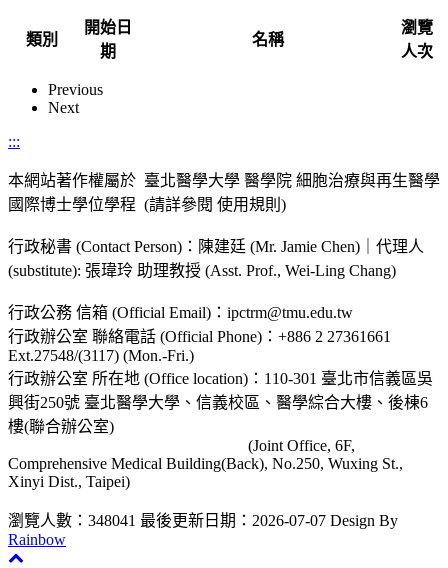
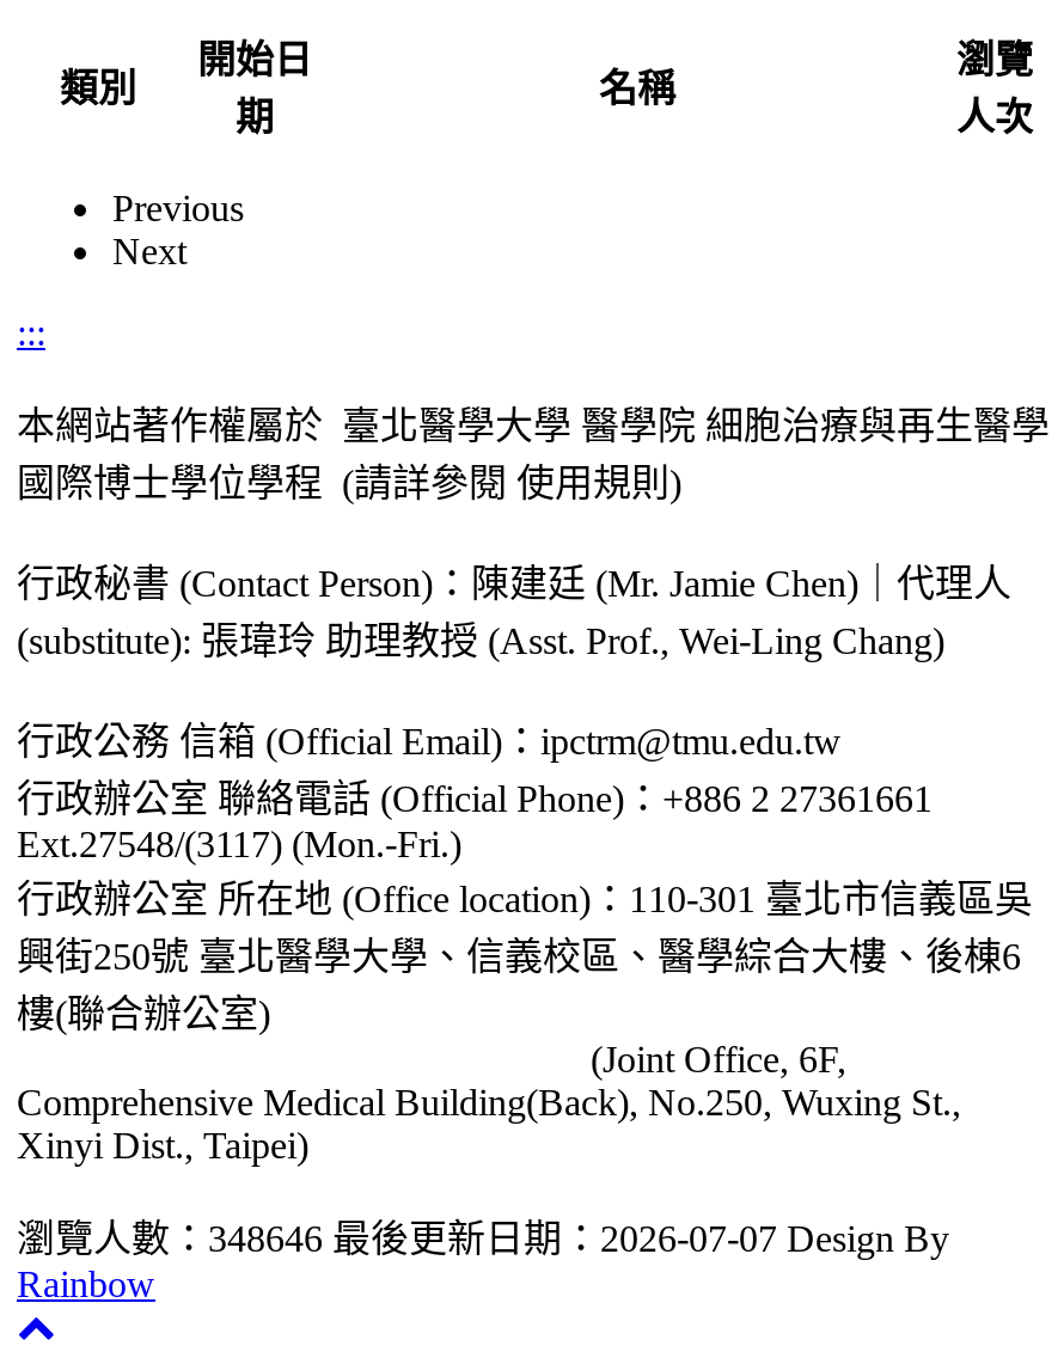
- 瀏覽人數：348041 最後更新日期：2026-07-07 Design By
+ 瀏覽人數：348646 最後更新日期：2026-07-07 Design By
